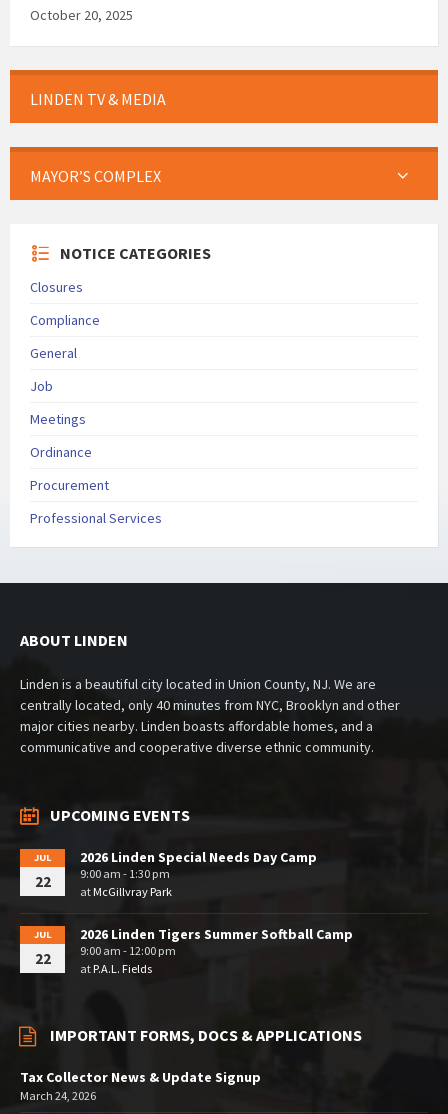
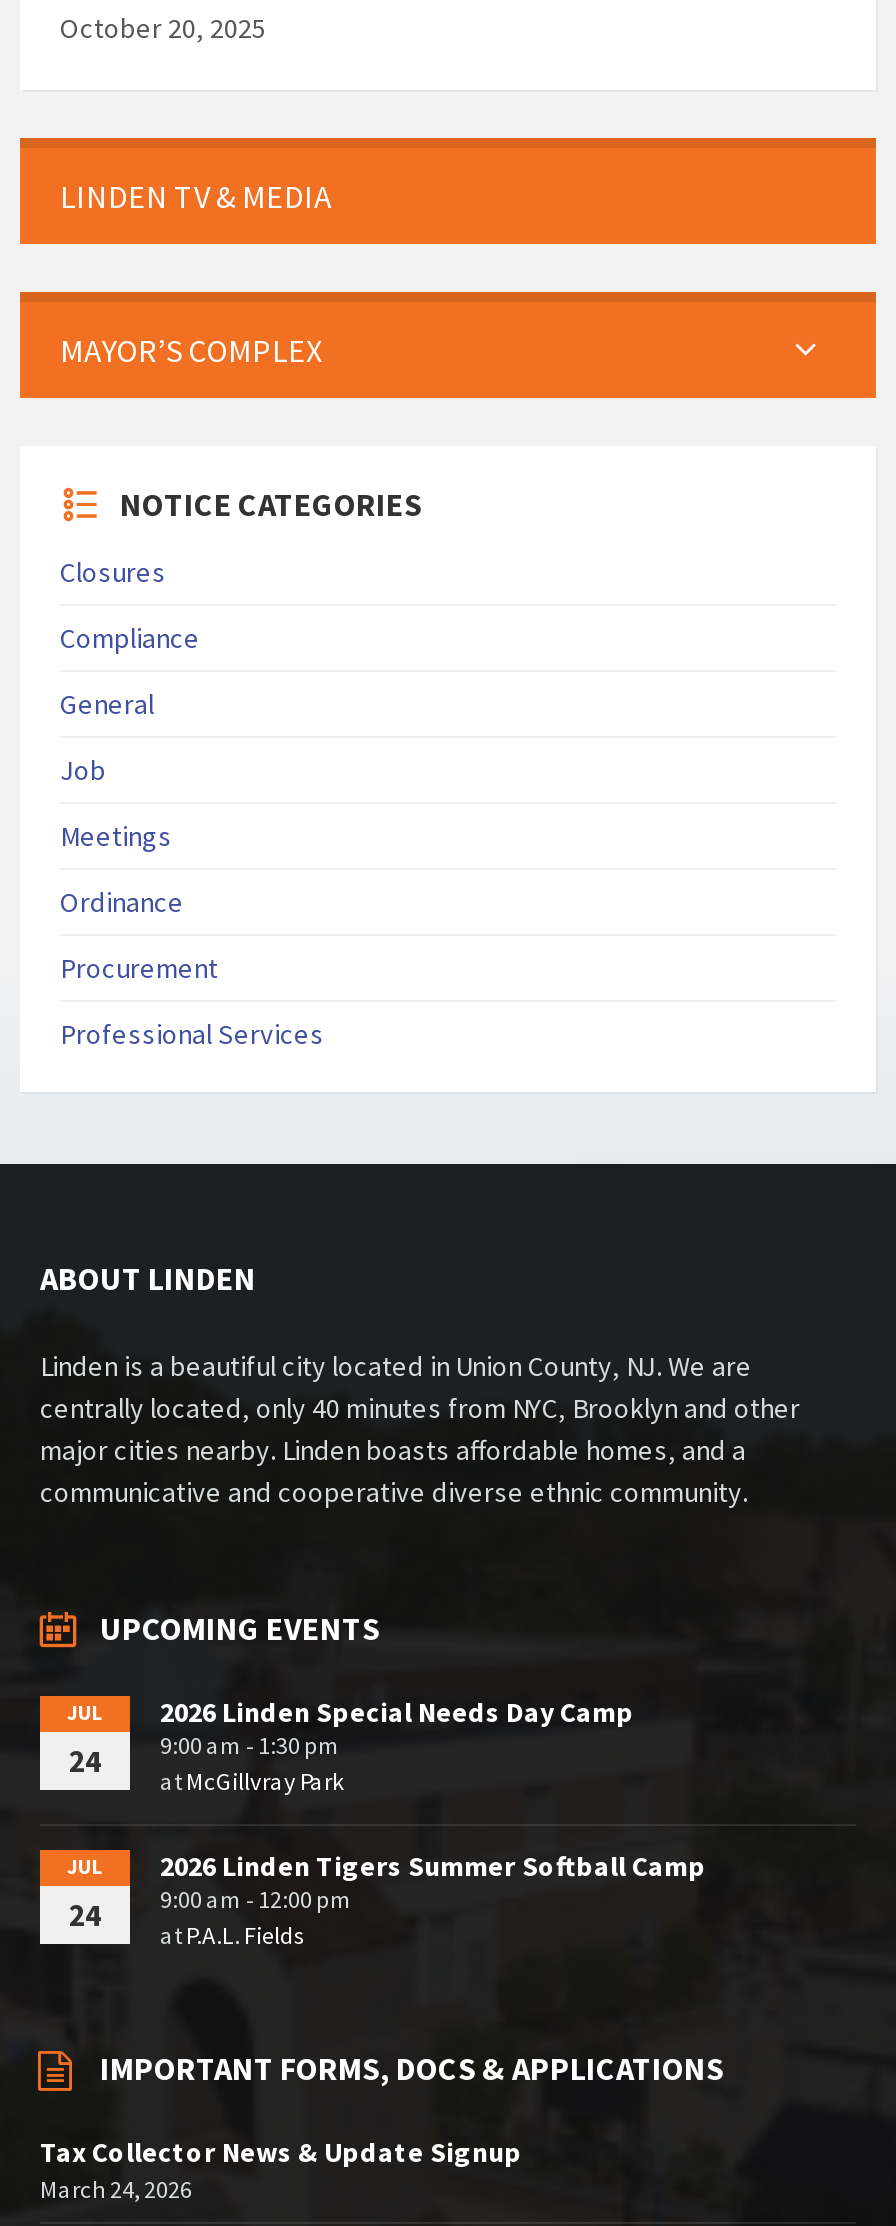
- 22 9:00 am - 1:30 pm
+ 24 9:00 am - 1:30 pm

- 22 9:00 am - 12:00 pm
+ 24 9:00 am - 12:00 pm
